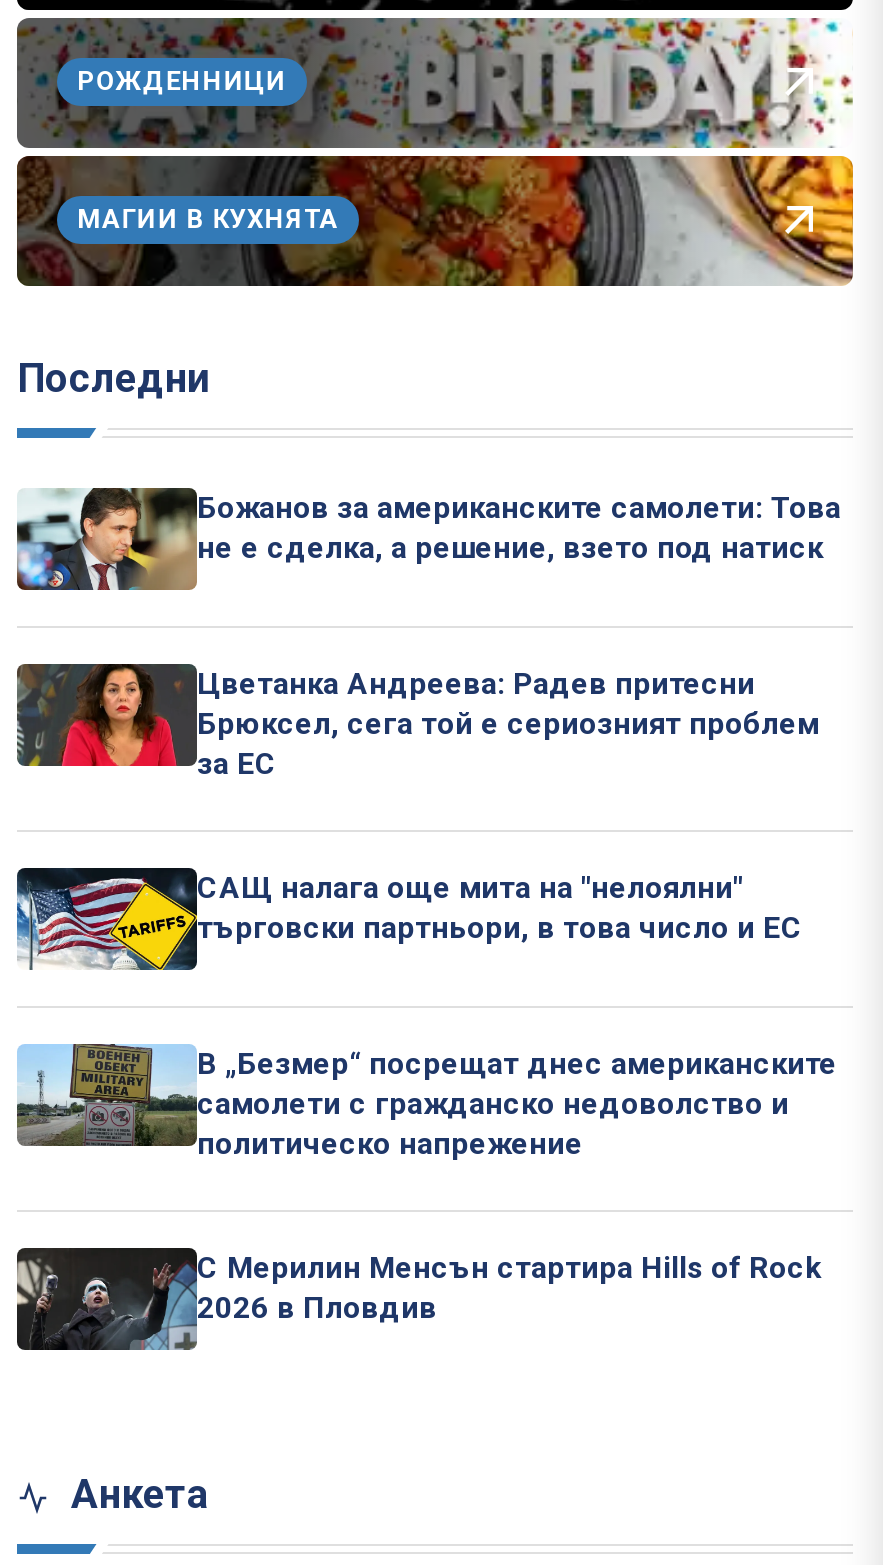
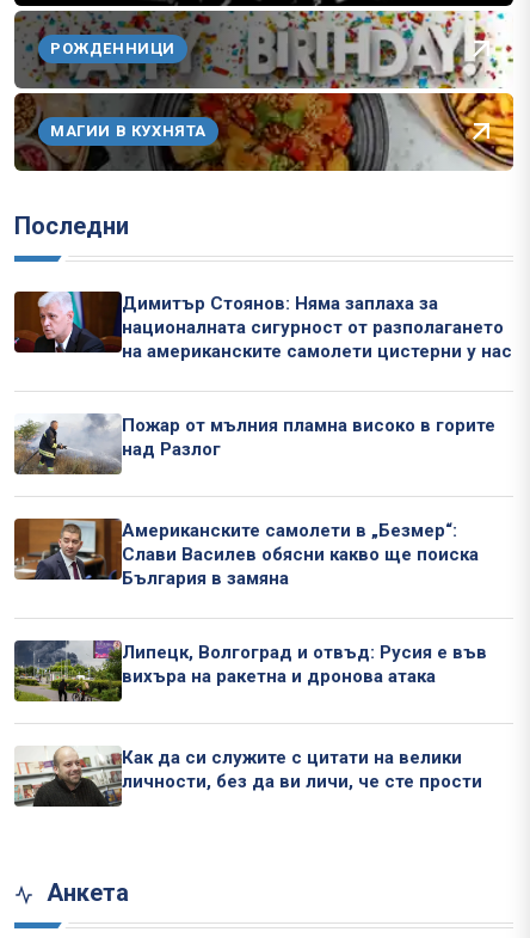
- [image]
- Божанов за американските самолети: Това
- не е сделка, а решение, взето под натиск
+ [image]
+ Димитър Стоянов: Няма заплаха за
+ националната сигурност от разполагането
+ на американските самолети цистерни у нас

- [image]
- Цветанка Андреева: Радев притесни
- Брюксел, сега той е сериозният проблем
- за ЕС
+ [image]
+ Пожар от мълния пламна високо в горите
+ над Разлог

- [image]
- САЩ налага още мита на "нелоялни"
- търговски партньори, в това число и ЕС
+ [image]
+ Американските самолети в „Безмер“:
+ Слави Василев обясни какво ще поиска
+ България в замяна

- [image]
- В „Безмер“ посрещат днес американските
- самолети с гражданско недоволство и
- политическо напрежение
+ [image]
+ Липецк, Волгоград и отвъд: Русия е във
+ вихъра на ракетна и дронова атака

- [image]
- С Мерилин Менсън стартира Hills of Rock
- 2026 в Пловдив
+ [image]
+ Как да си служите с цитати на велики
+ личности, без да ви личи, че сте прости
